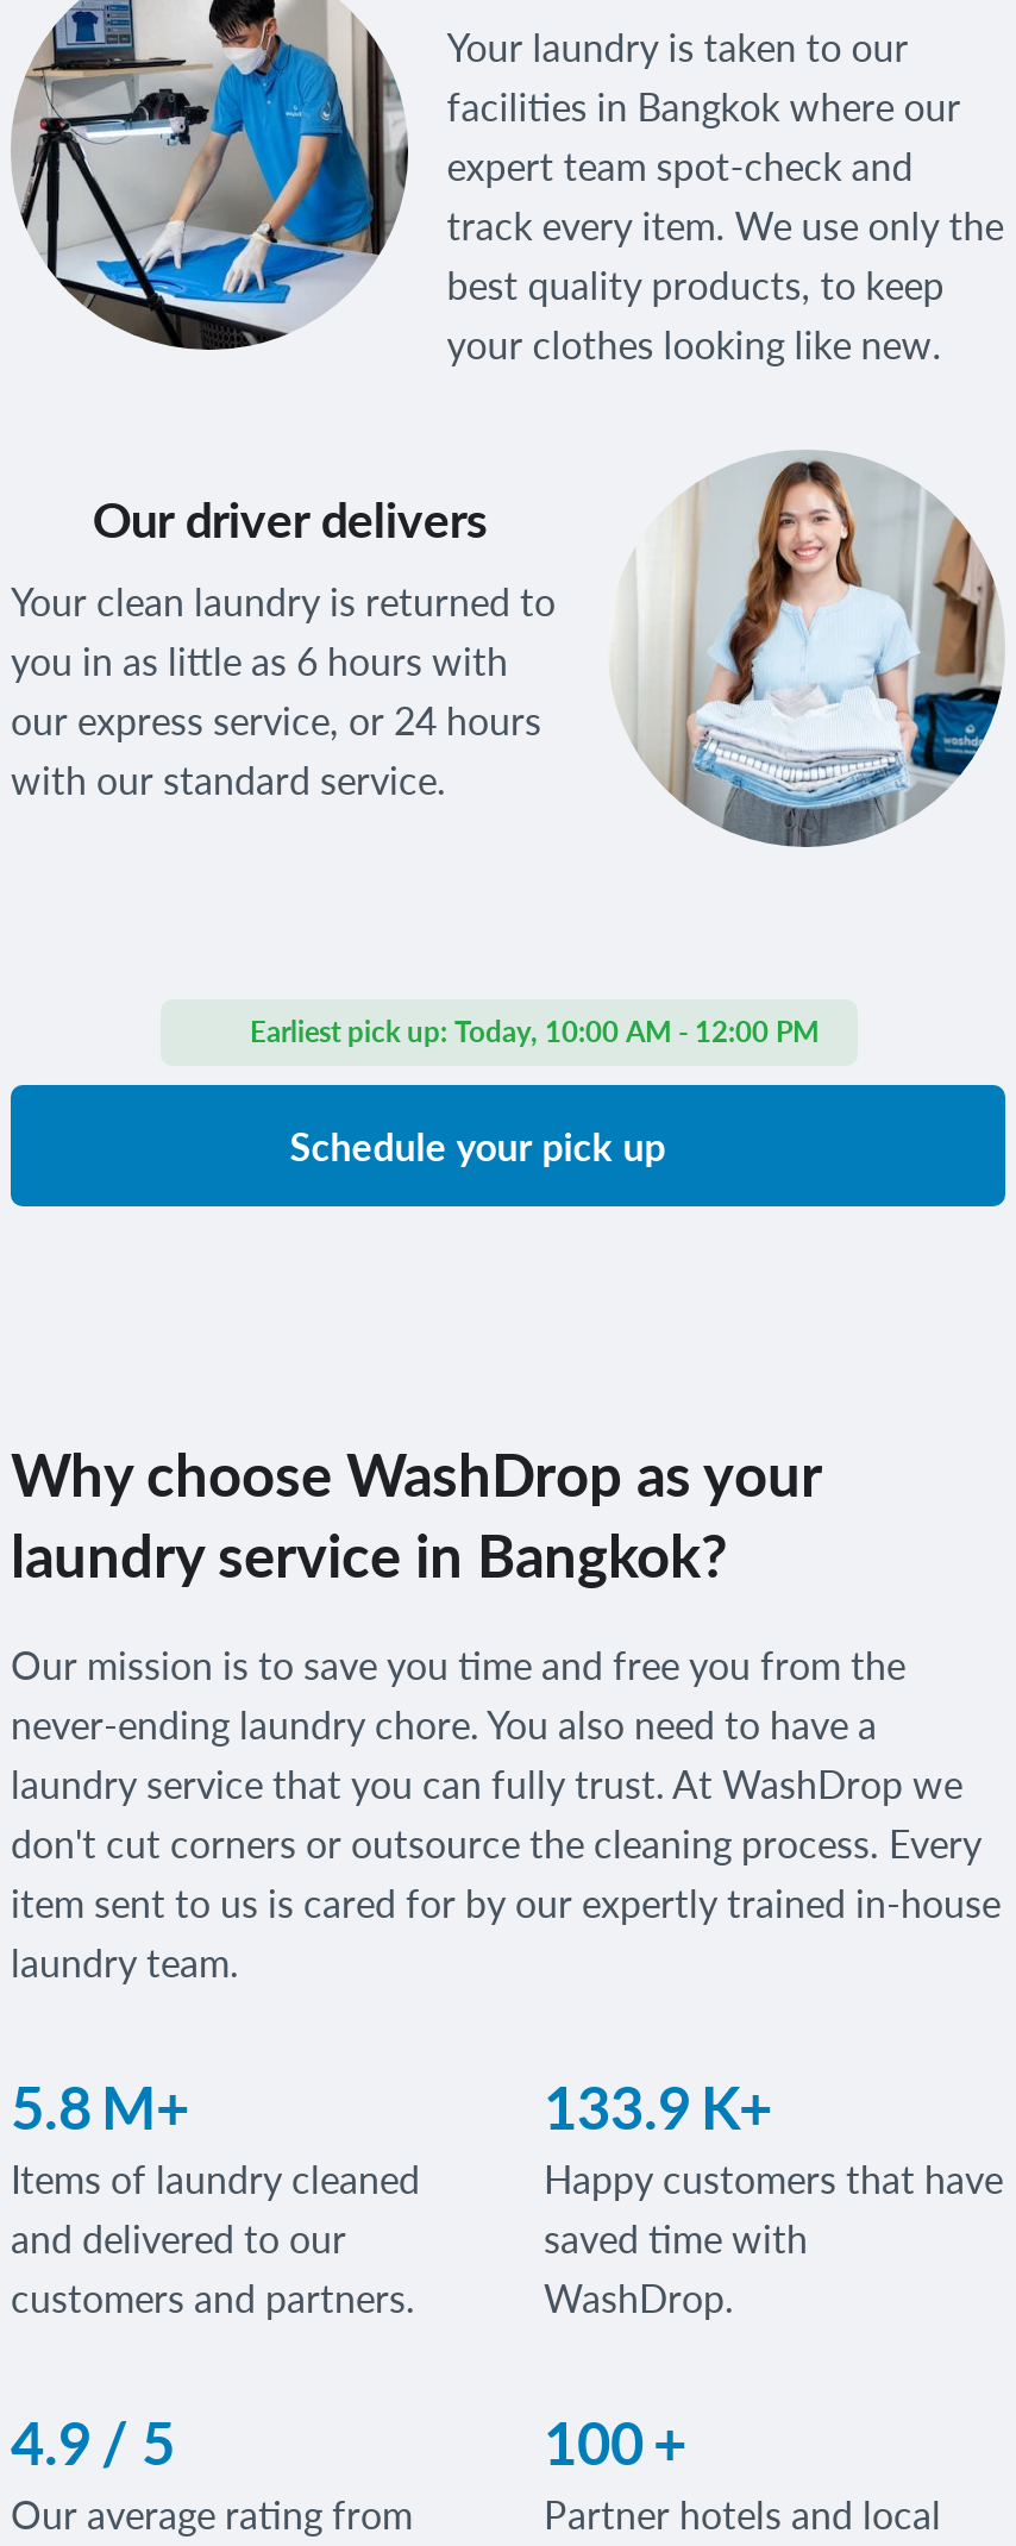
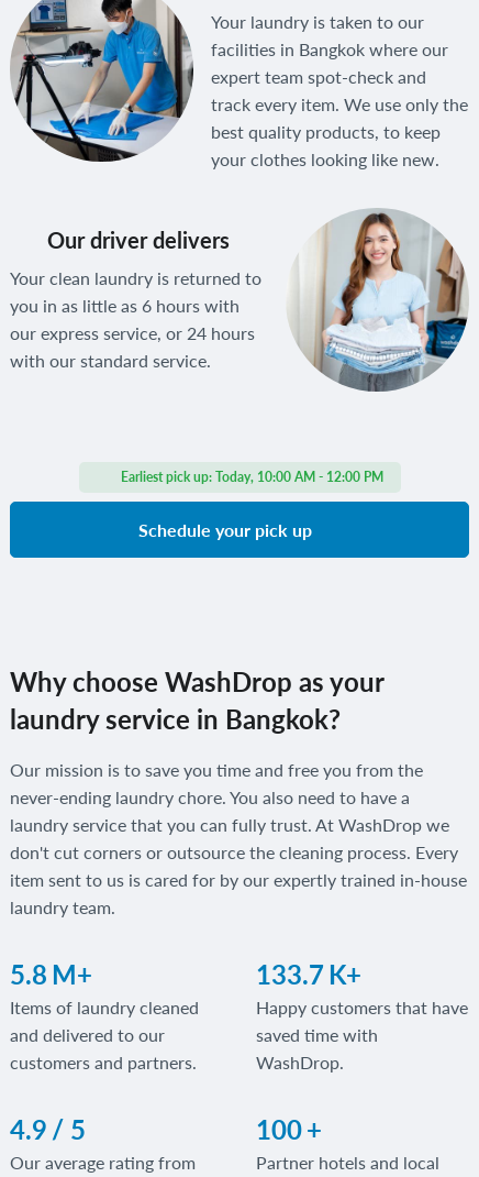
- 133.9 K+
+ 133.7 K+
